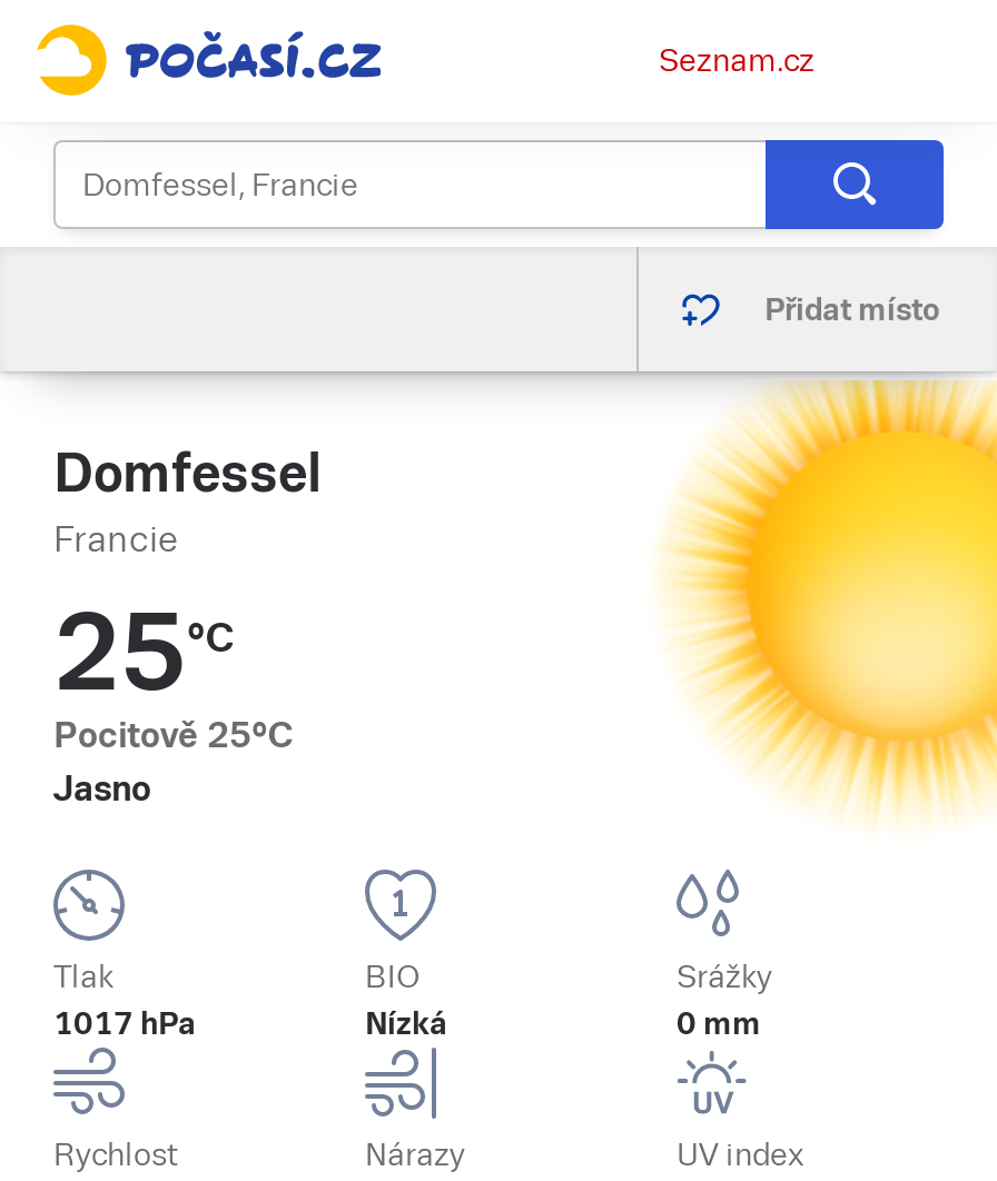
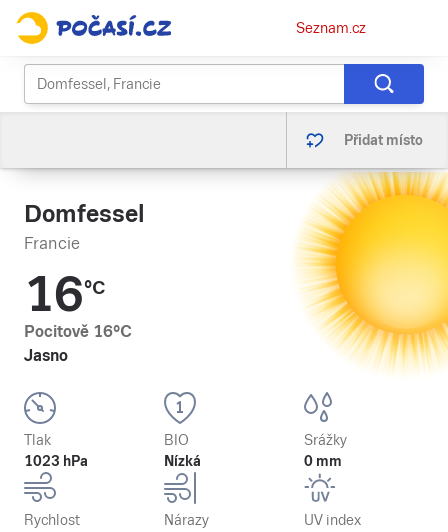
- 25°C
+ 16°C

- Pocitově 25°C
+ Pocitově 16°C

- 1017 hPa
+ 1023 hPa
